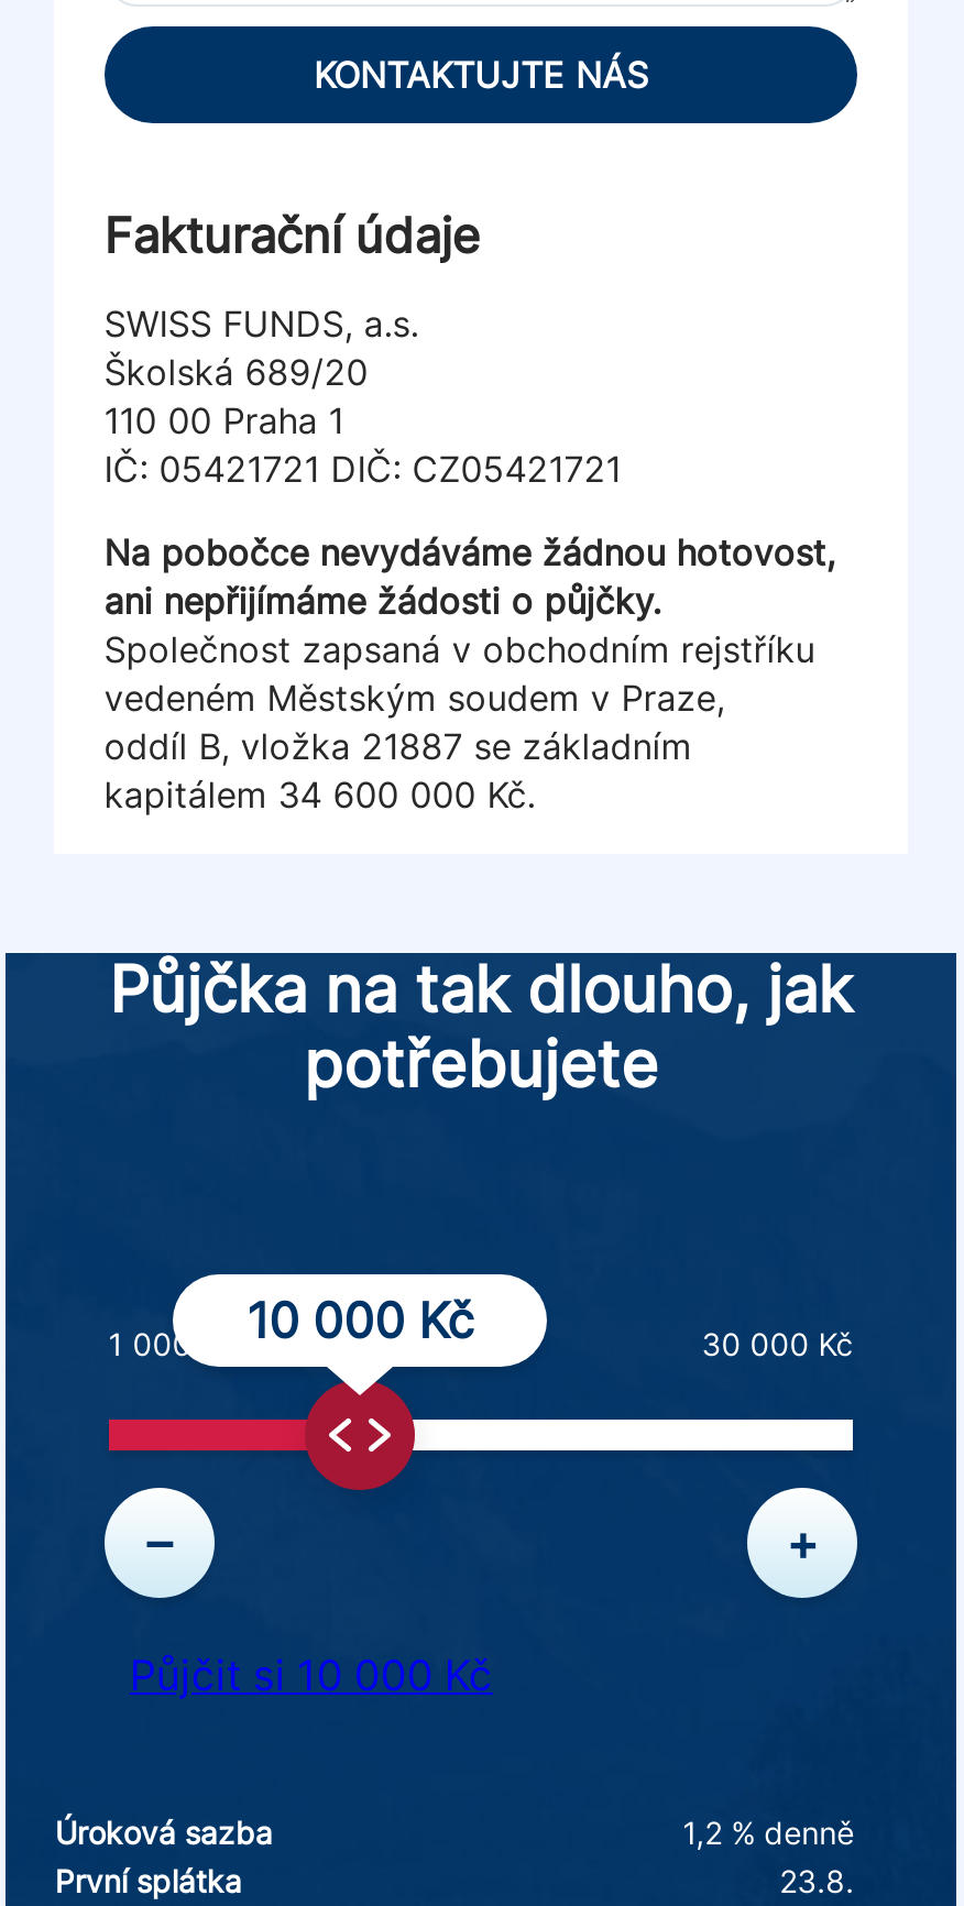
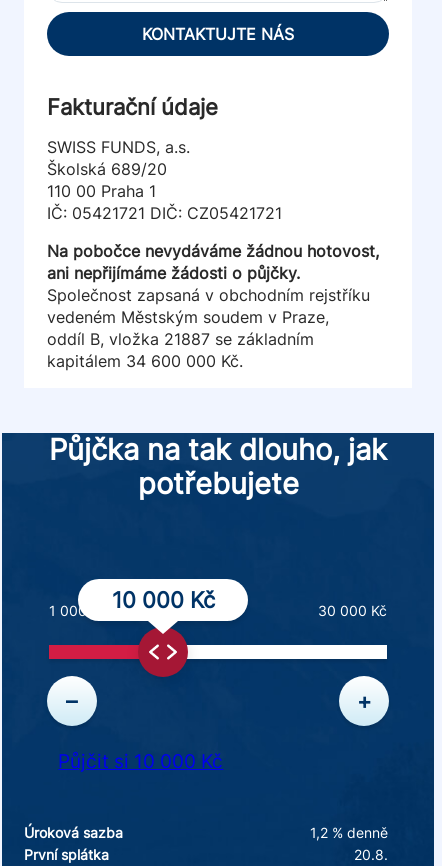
- 23.8.
+ 20.8.
